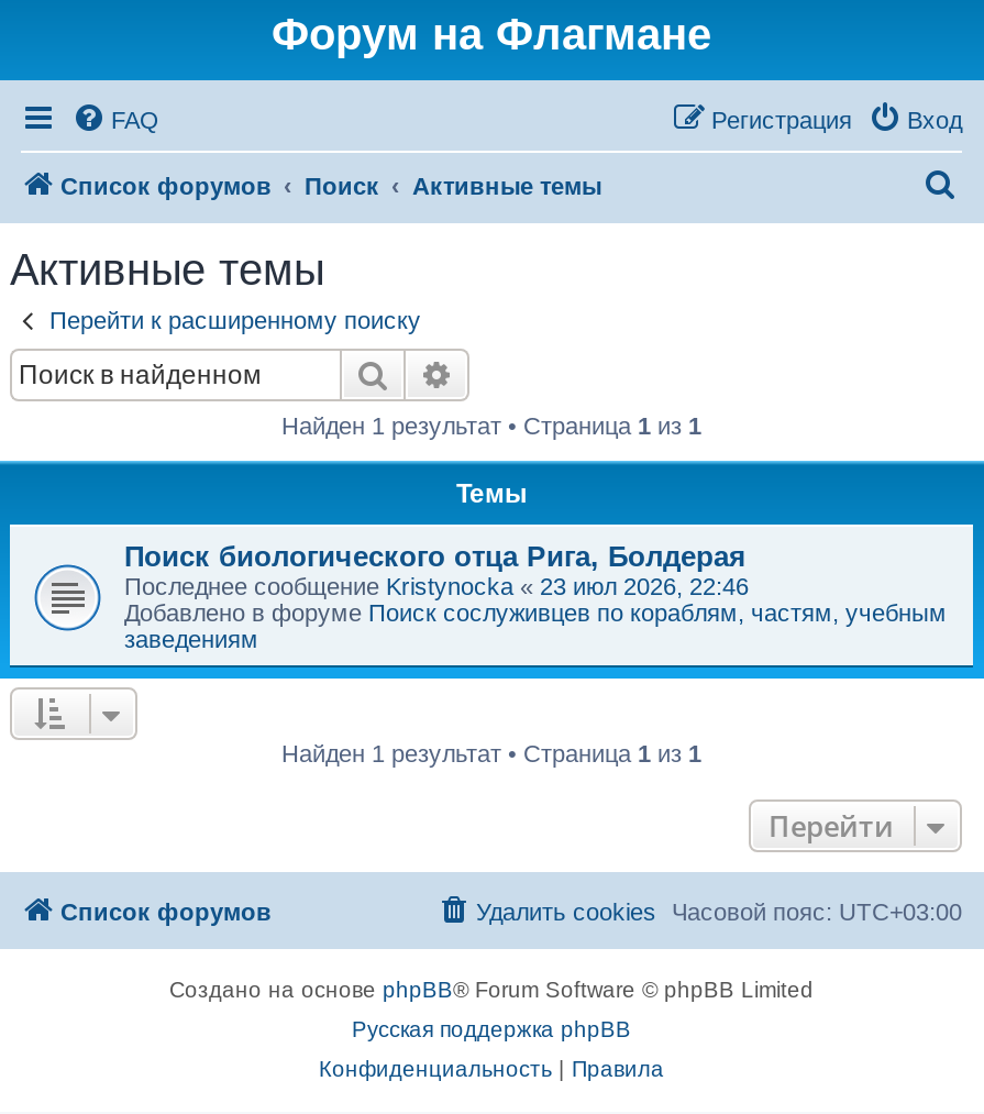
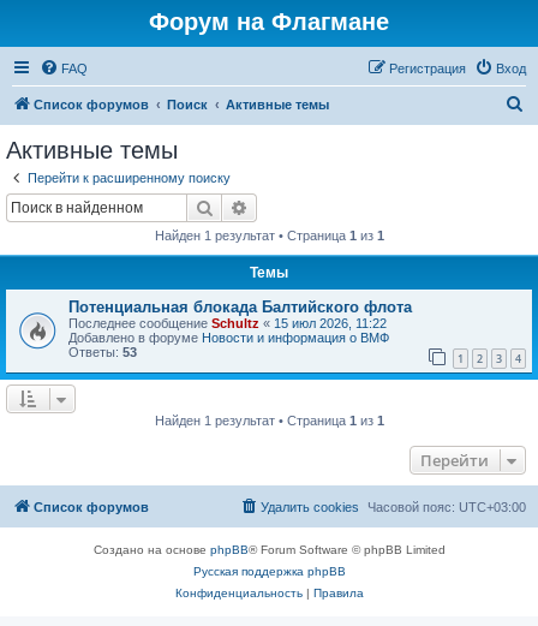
- Поиск биологического отца Рига, Болдерая
- Последнее сообщение Kristynocka «23 июл 2026, 22:46
- Добавлено в форуме Поиск сослуживцев по кораблям, частям, учебным
- заведениям
+ Потенциальная блокада Балтийского флота
+ Последнее сообщение Schultz «15 июл 2026, 11:22
+ Добавлено в форуме Новости и информация о ВМФ
+ Ответы: 53
+ 1
+ 2
+ 3
+ 4
